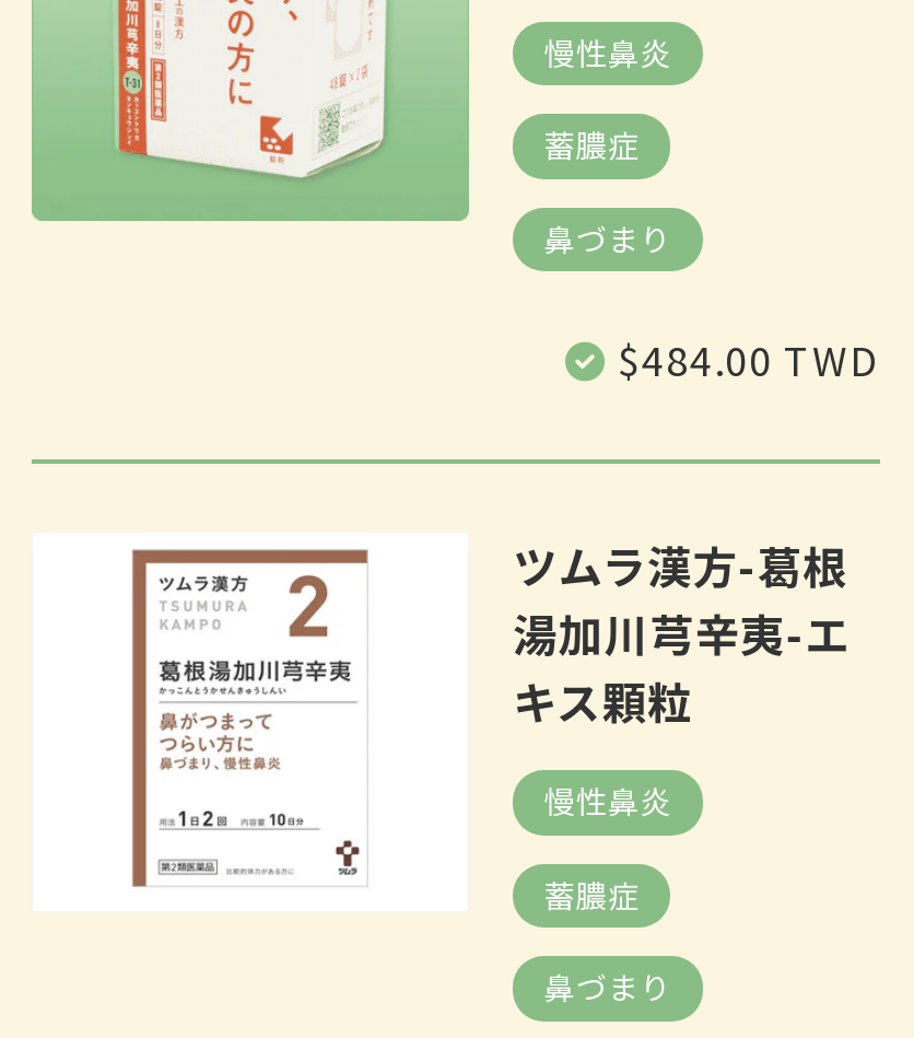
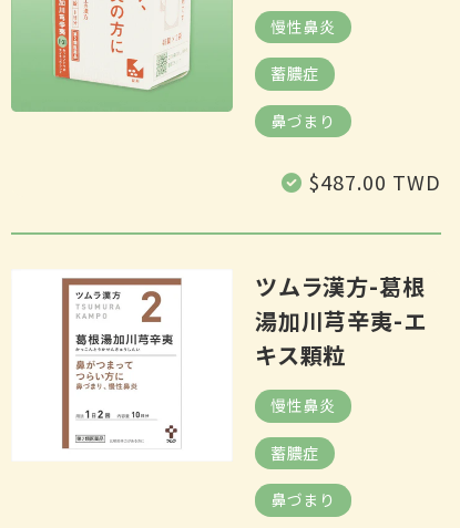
- $484.00 TWD
+ $487.00 TWD
